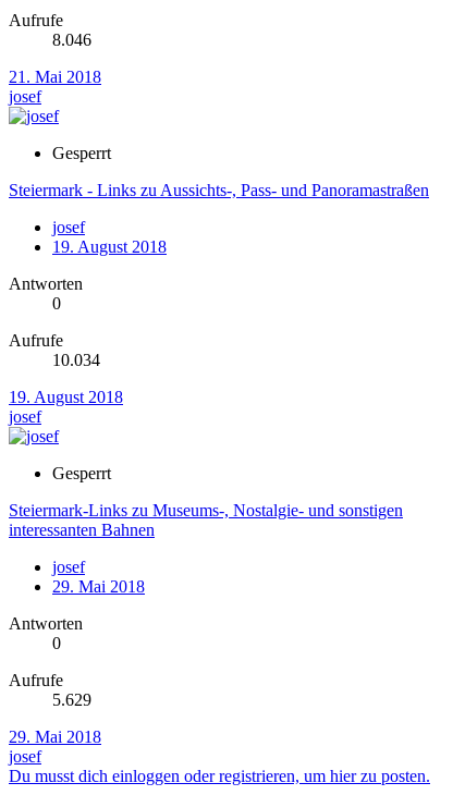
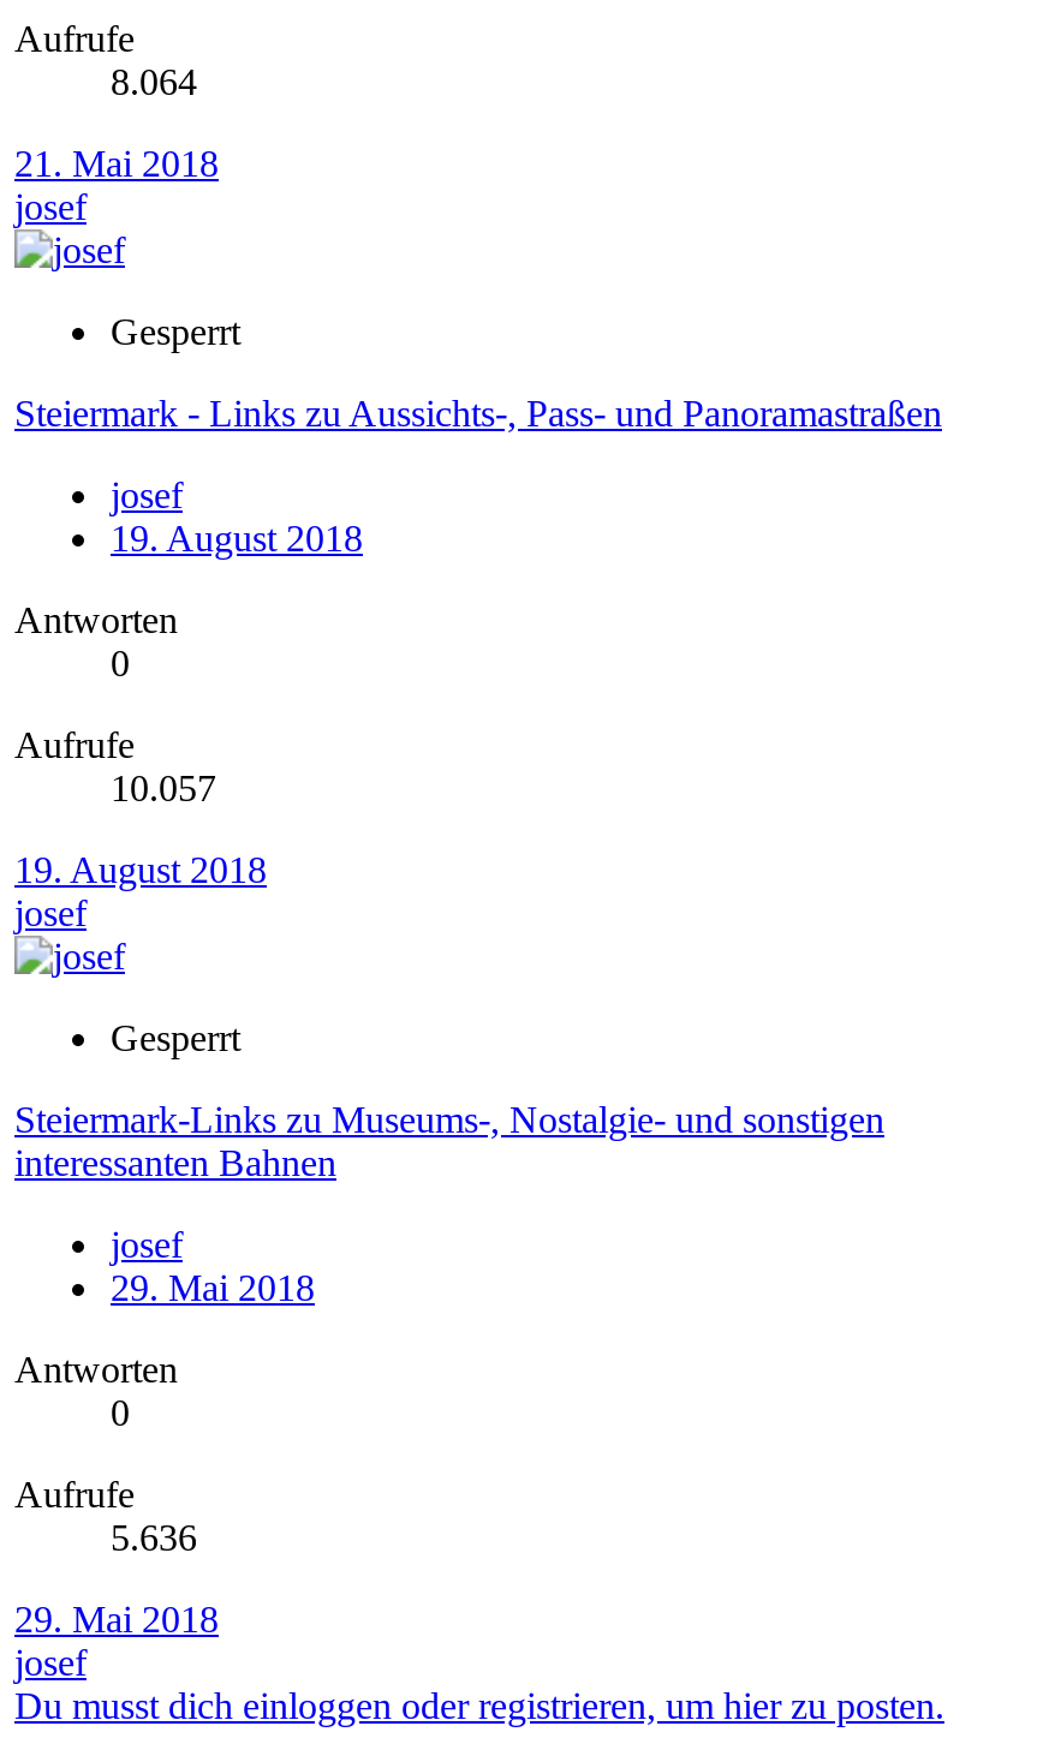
- 8.046
+ 8.064

- 10.034
+ 10.057

- 5.629
+ 5.636
